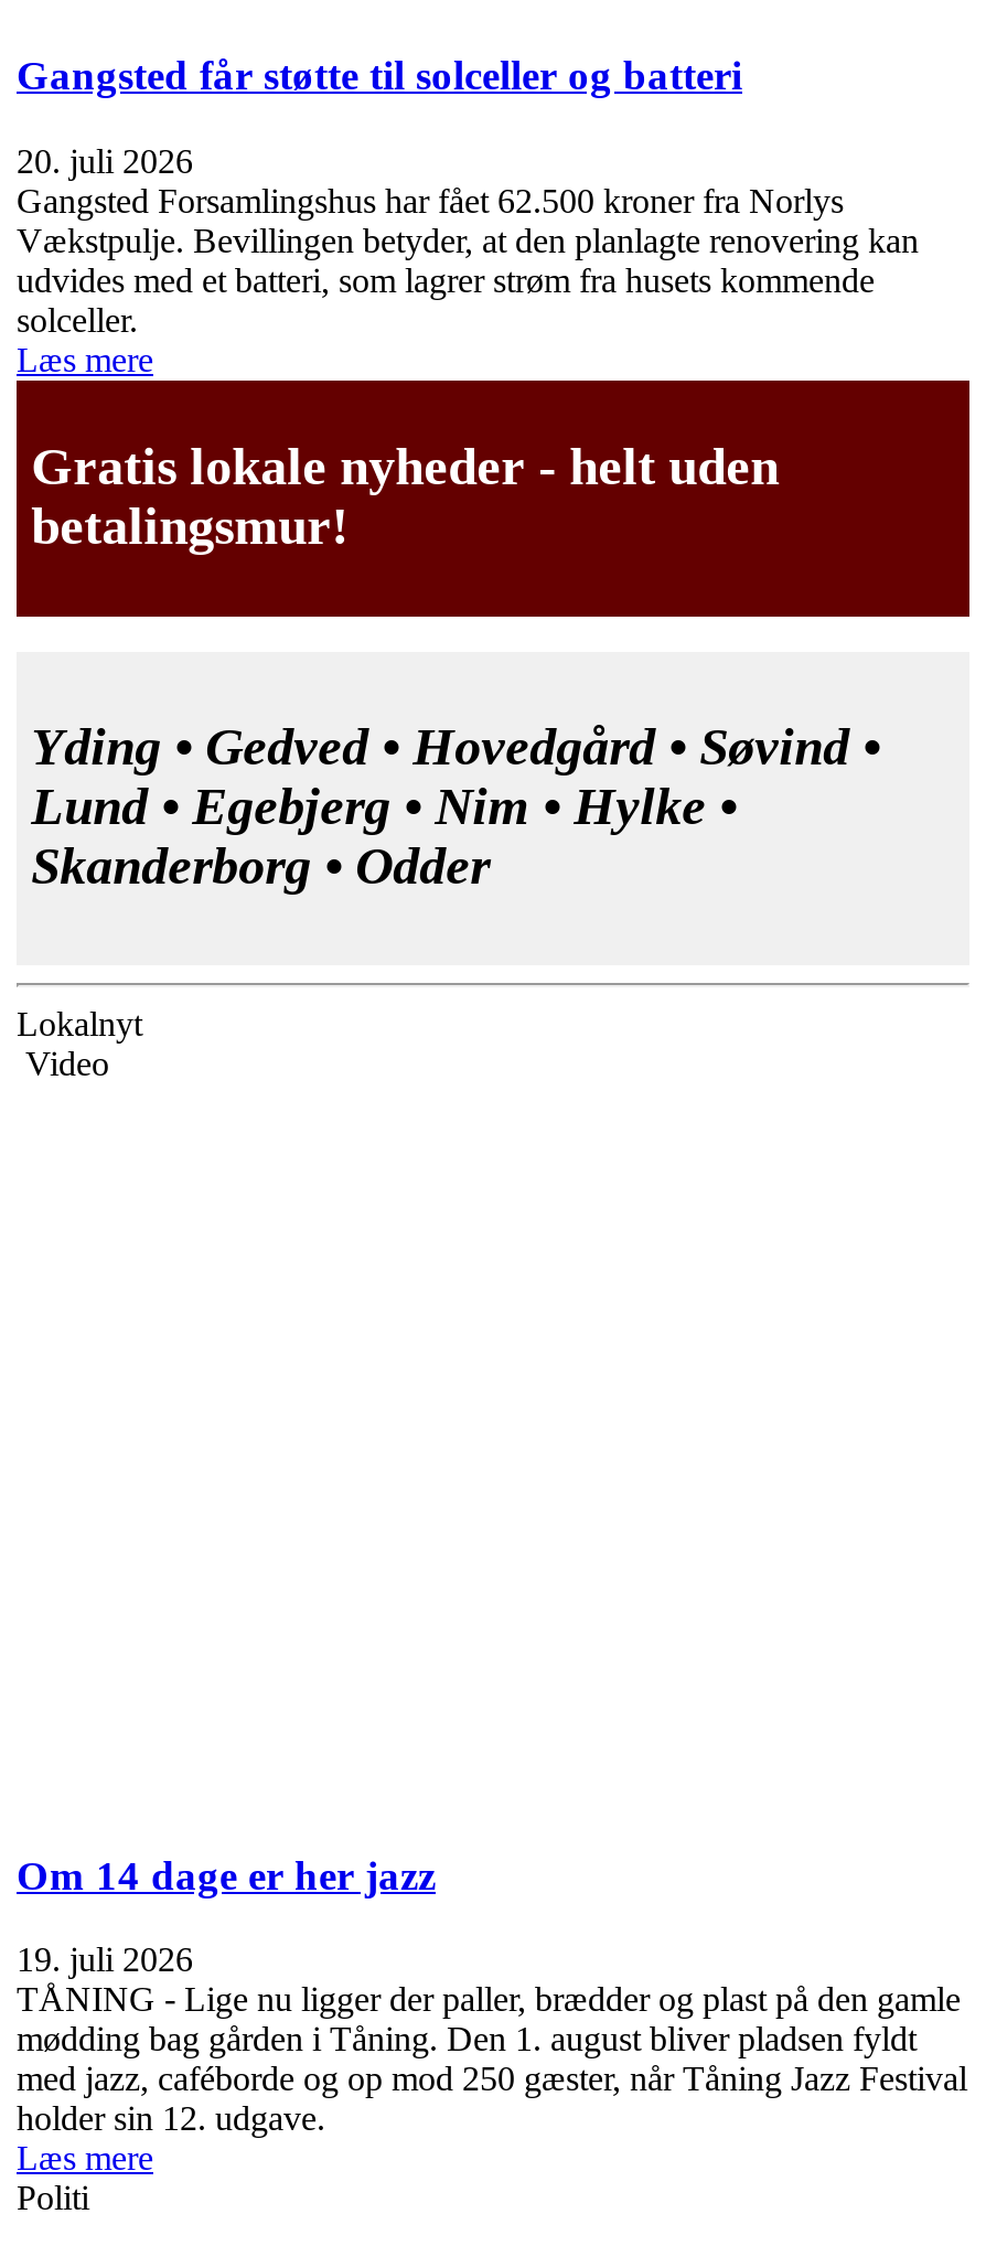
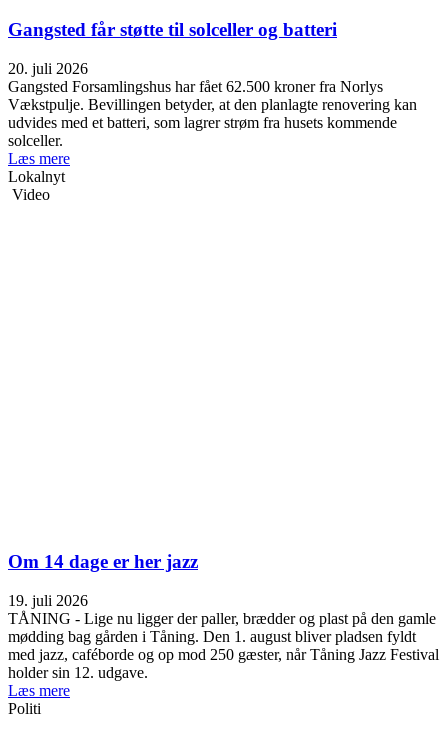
- [image]
- Gratis lokale nyheder - helt uden
- betalingsmur!

- Yding • Gedved • Hovedgård • Søvind •
- Lund • Egebjerg • Nim • Hylke •
- Skanderborg • Odder
